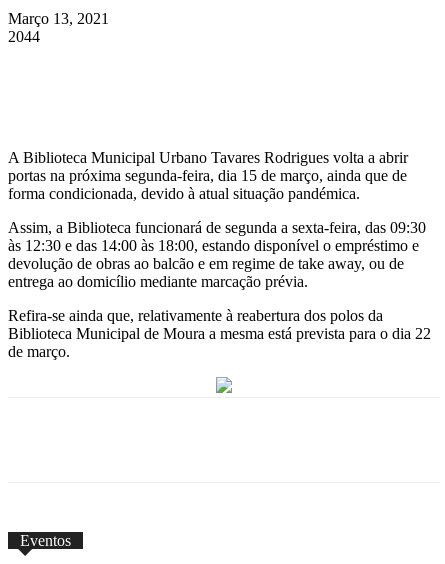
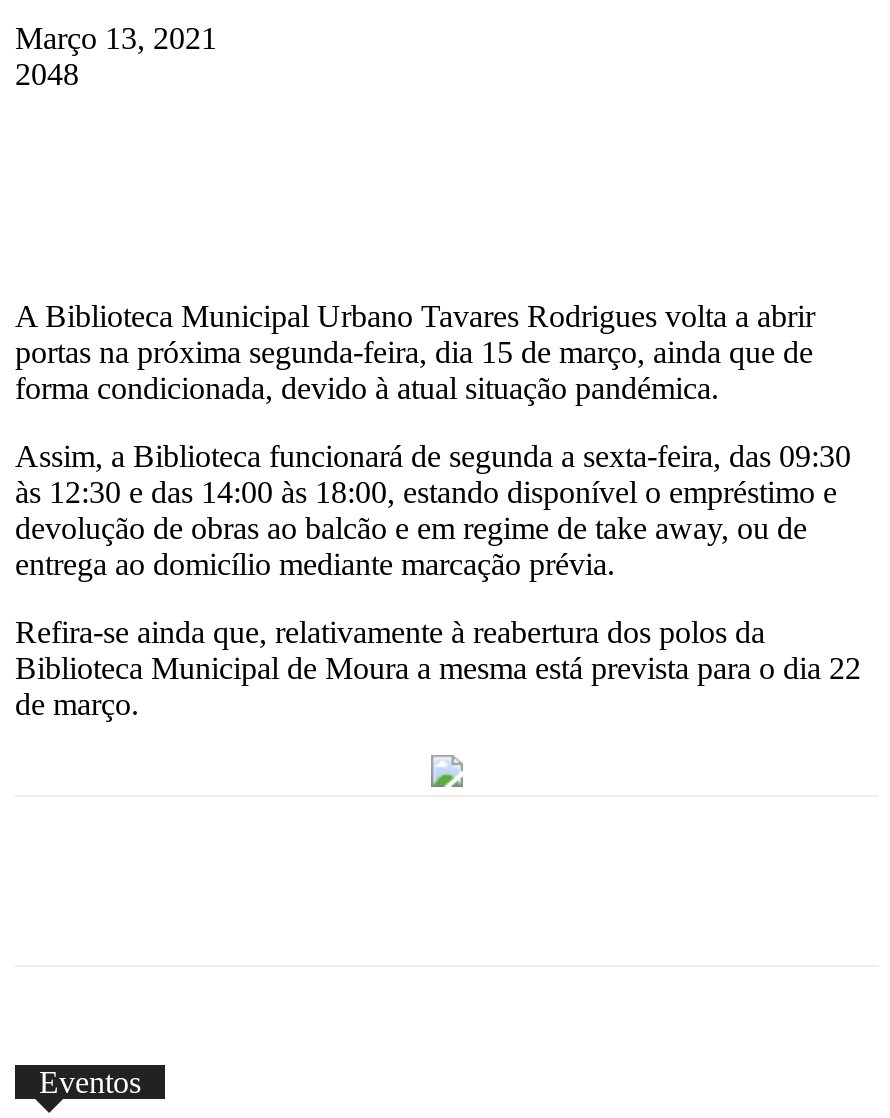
- 2044
+ 2048
